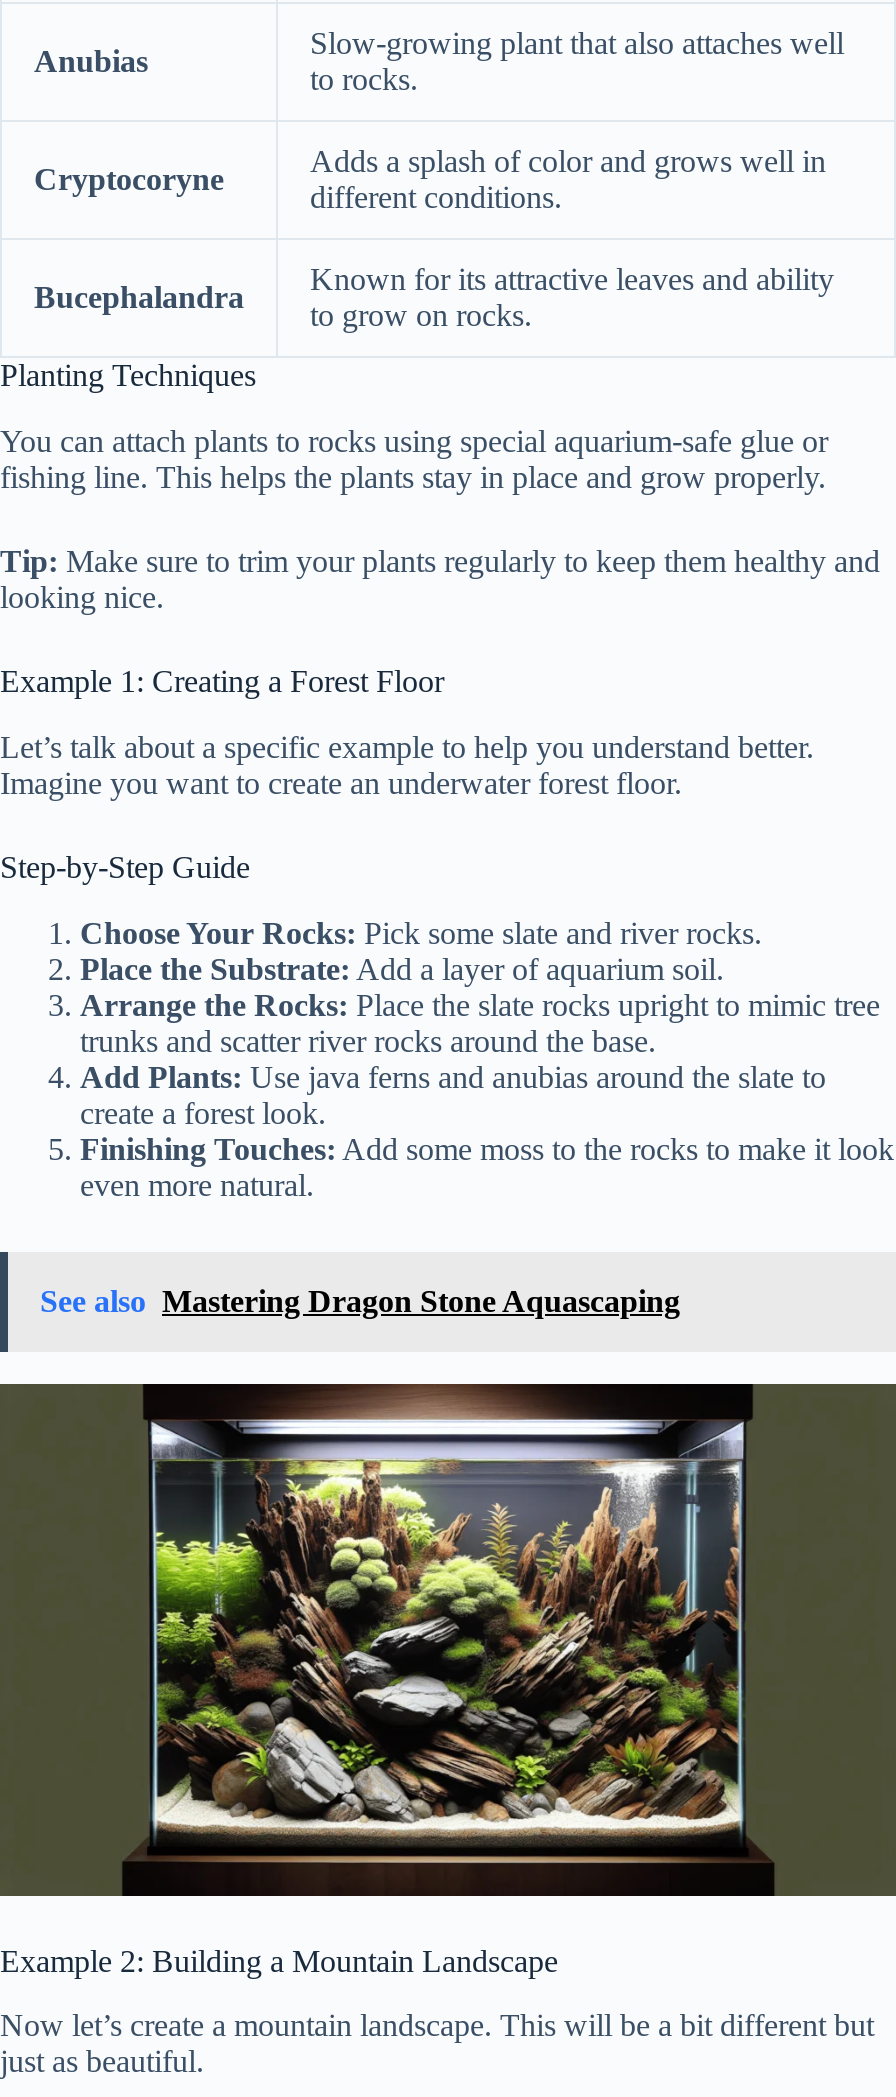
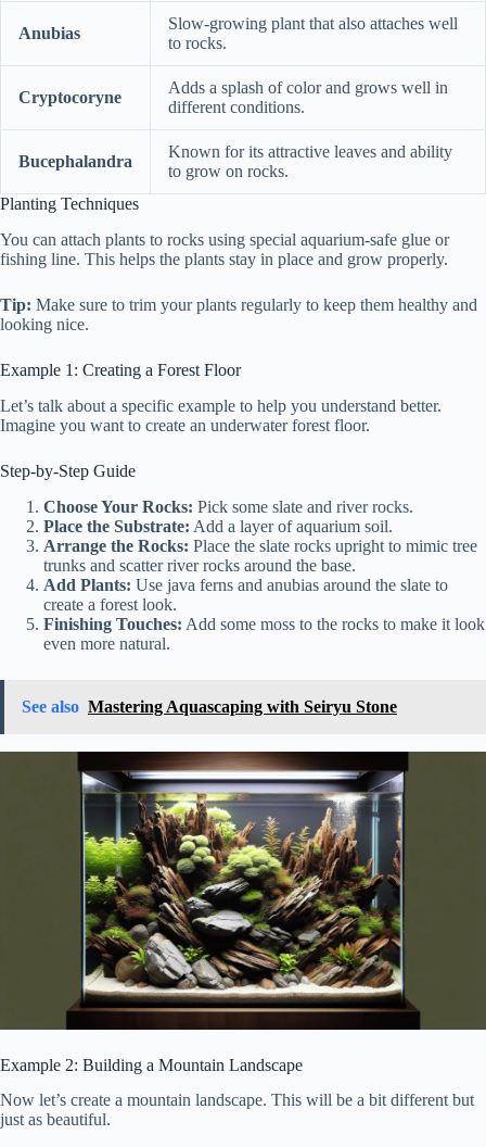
- See also Mastering Dragon Stone Aquascaping
+ See also Mastering Aquascaping with Seiryu Stone
